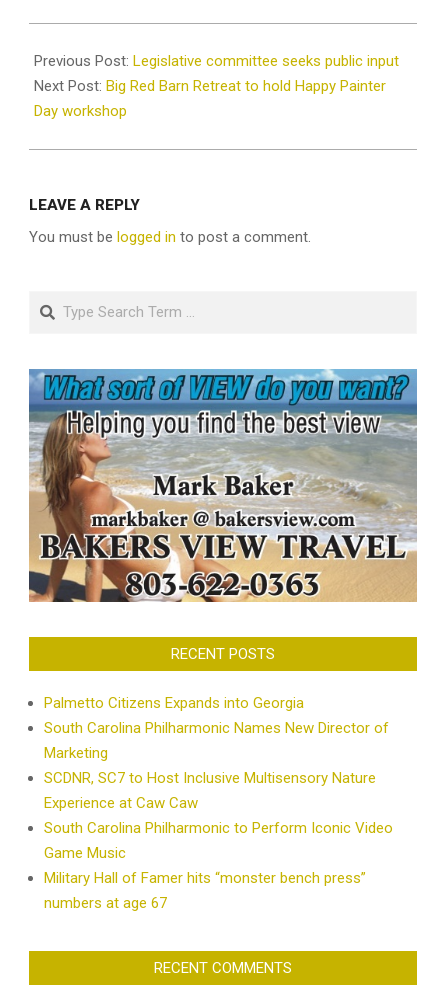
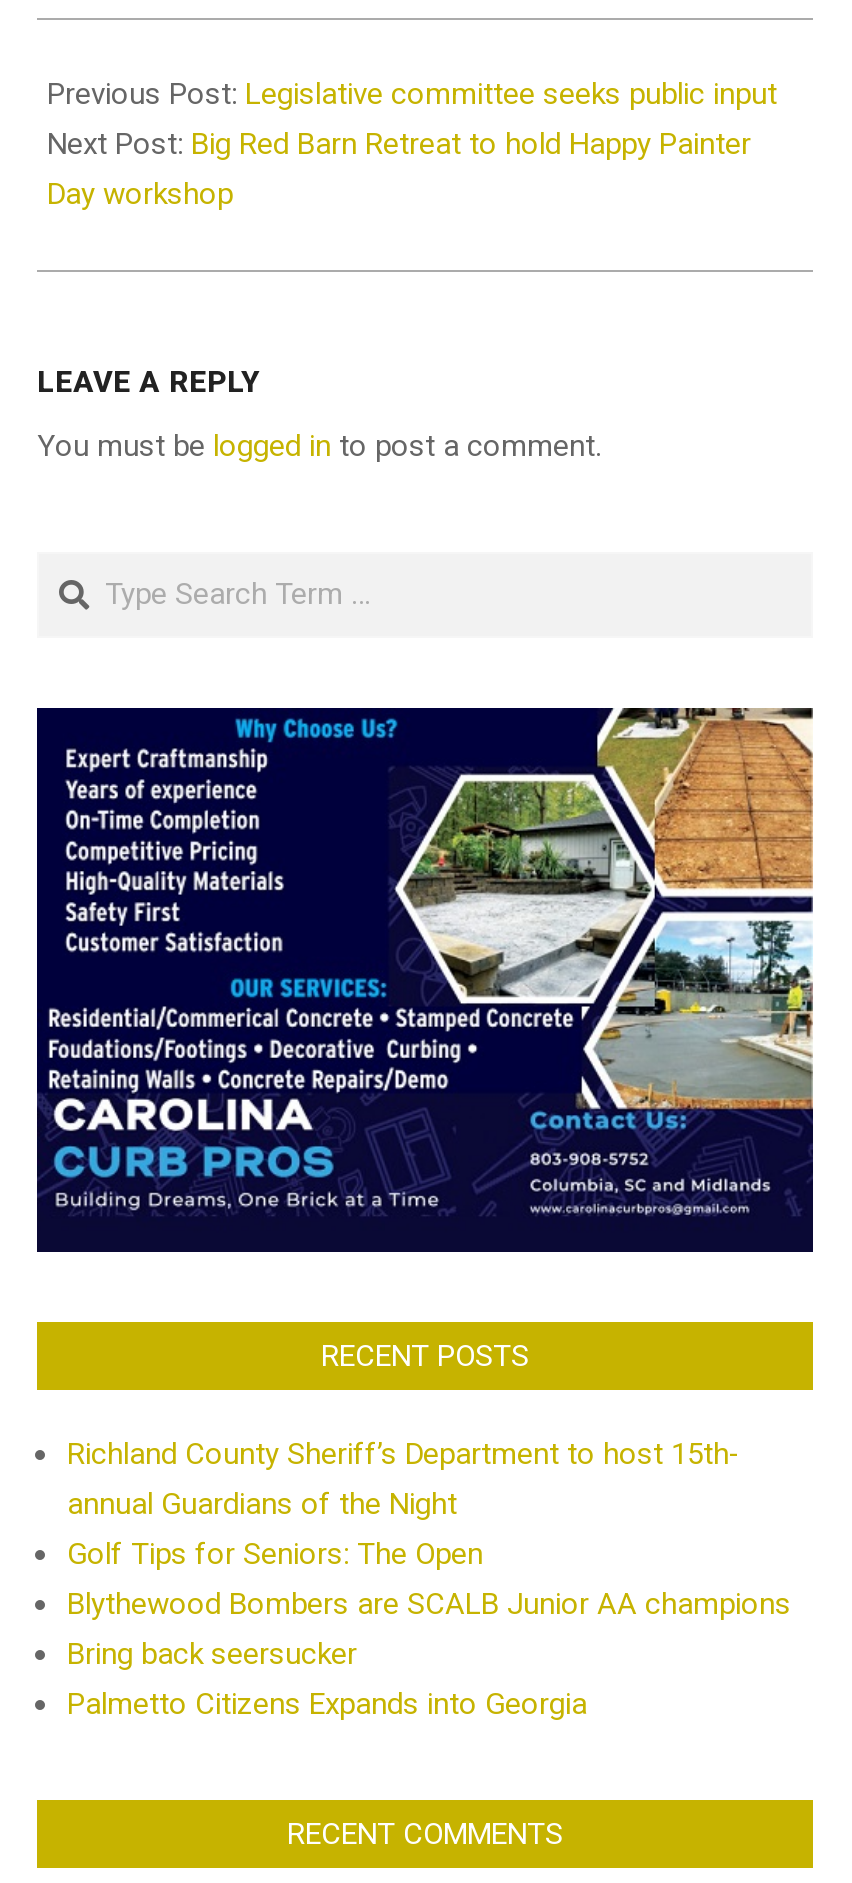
- [image]
+ [image]

moved down: RECENT POSTS

+ Richland County Sheriff’s Department to host 15th-
+ annual Guardians of the Night
+ Golf Tips for Seniors: The Open
+ Blythewood Bombers are SCALB Junior AA champions
+ Bring back seersucker

moved down: Palmetto Citizens Expands into Georgia

- South Carolina Philharmonic Names New Director of
- Marketing
- SCDNR, SC7 to Host Inclusive Multisensory Nature
- Experience at Caw Caw
- South Carolina Philharmonic to Perform Iconic Video
- Game Music
- Military Hall of Famer hits “monster bench press”
- numbers at age 67
